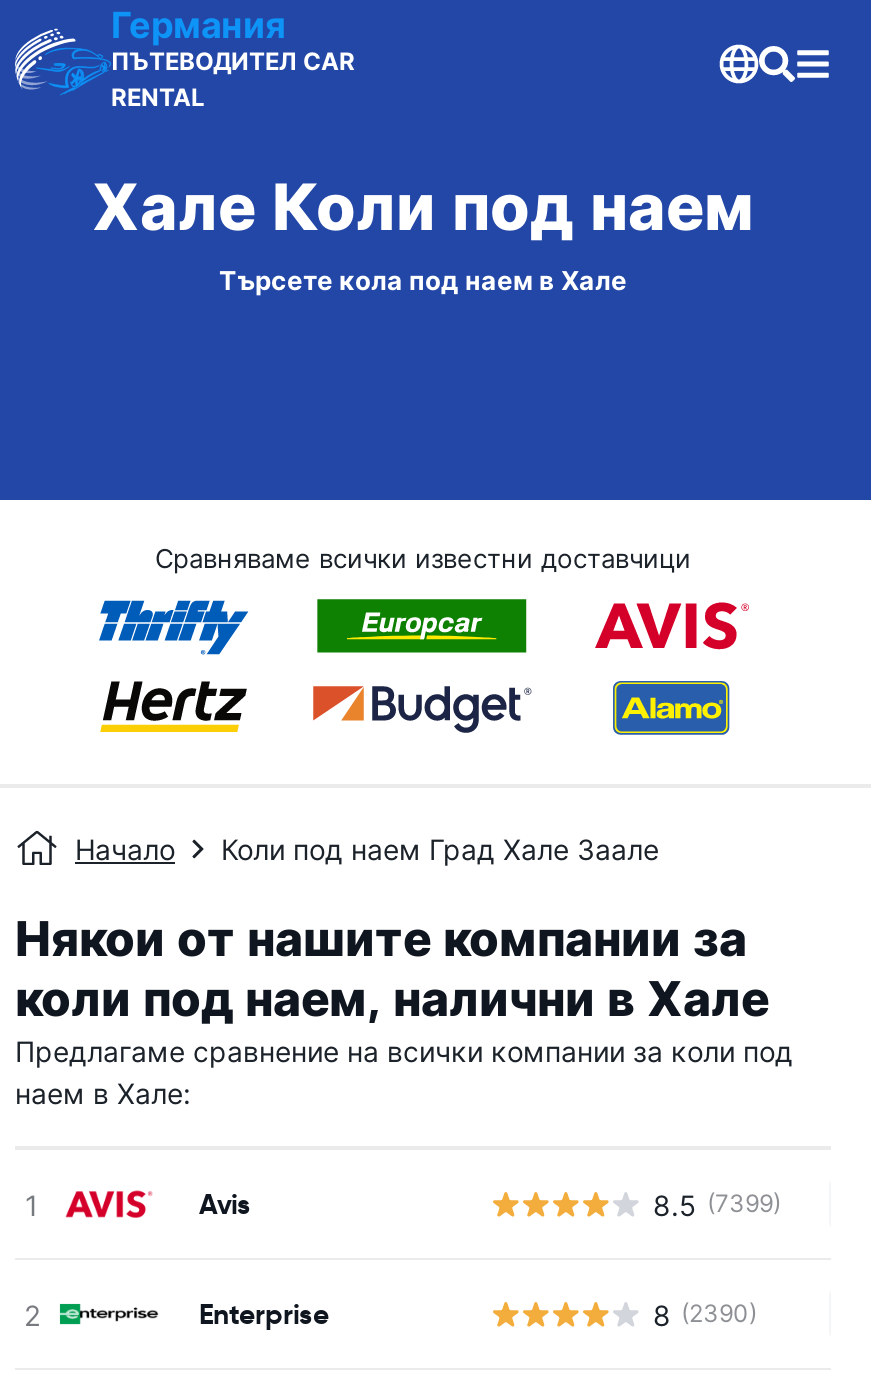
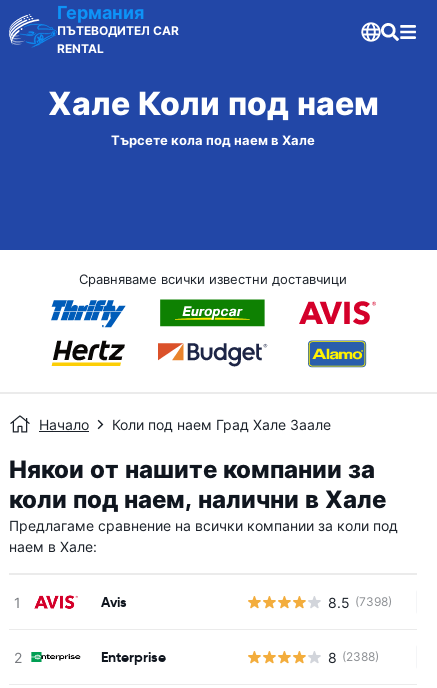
- 8.5 (7399)
+ 8.5 (7398)

- 8 (2390)
+ 8 (2388)
